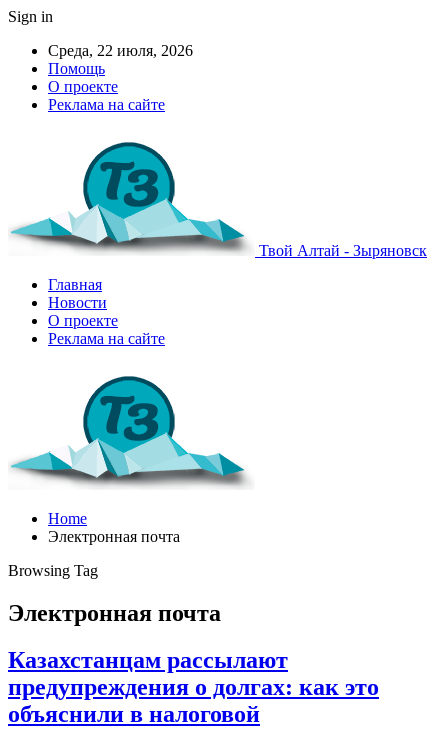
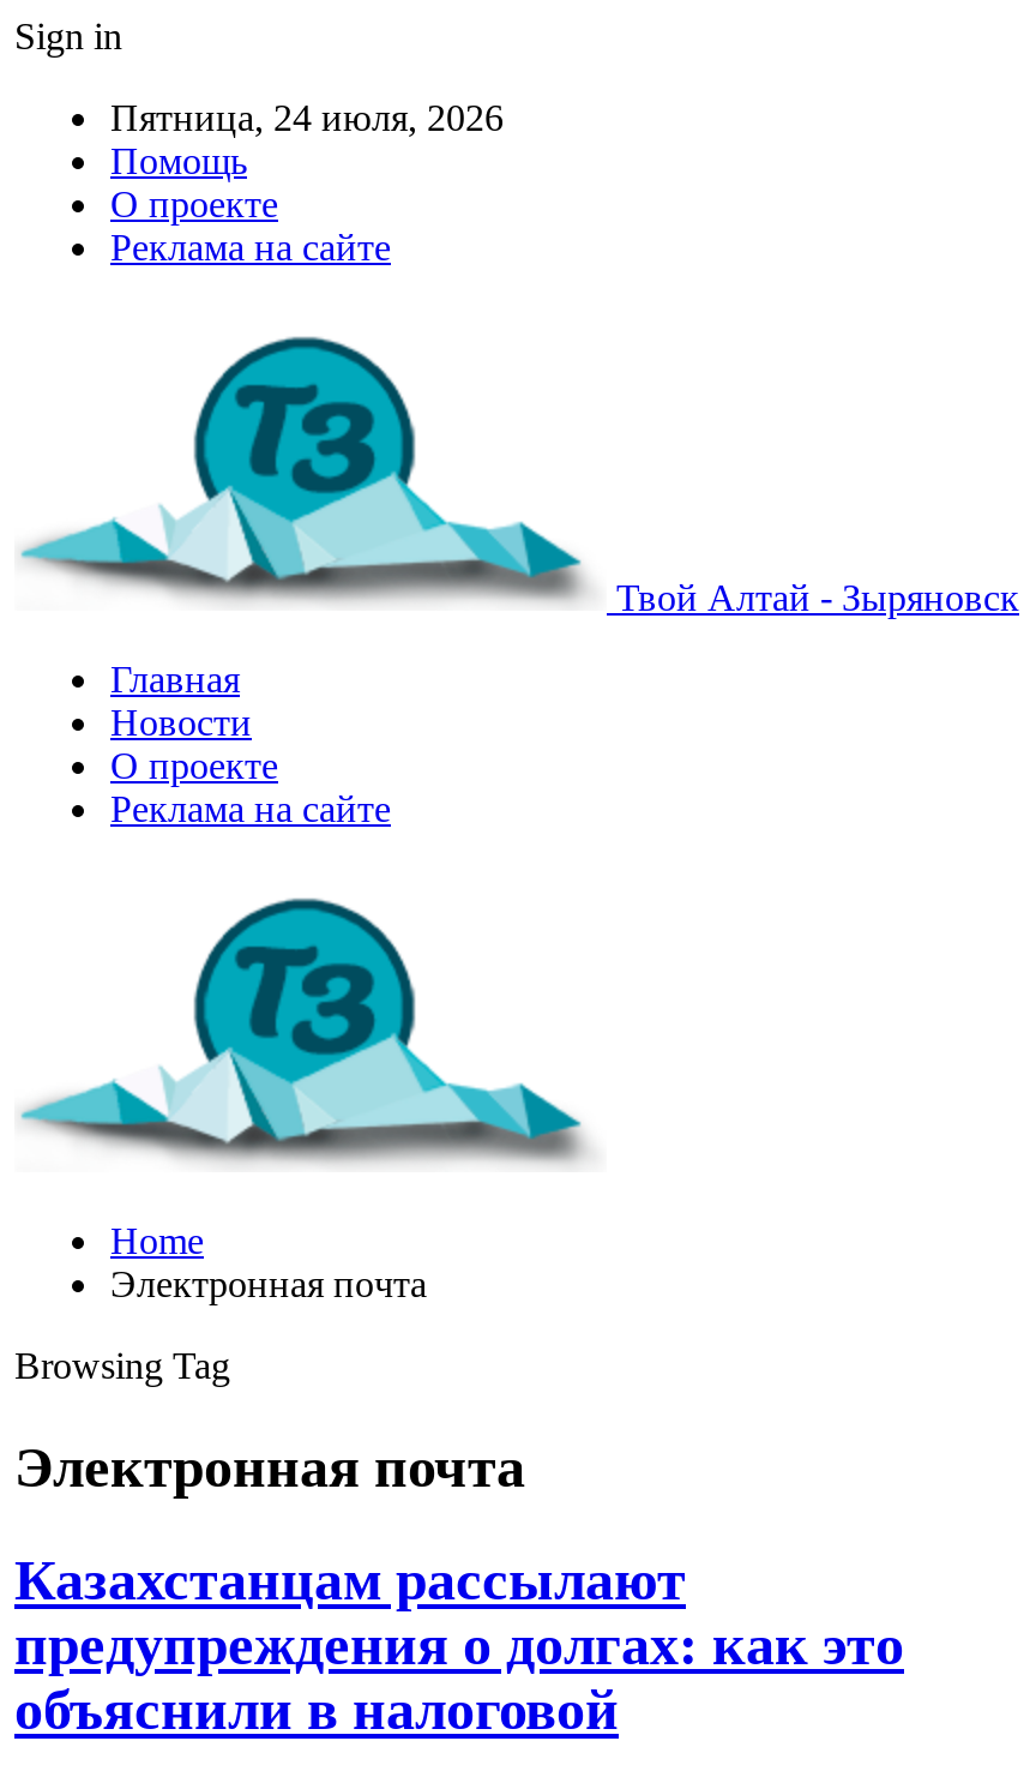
- Среда, 22 июля, 2026
+ Пятница, 24 июля, 2026
